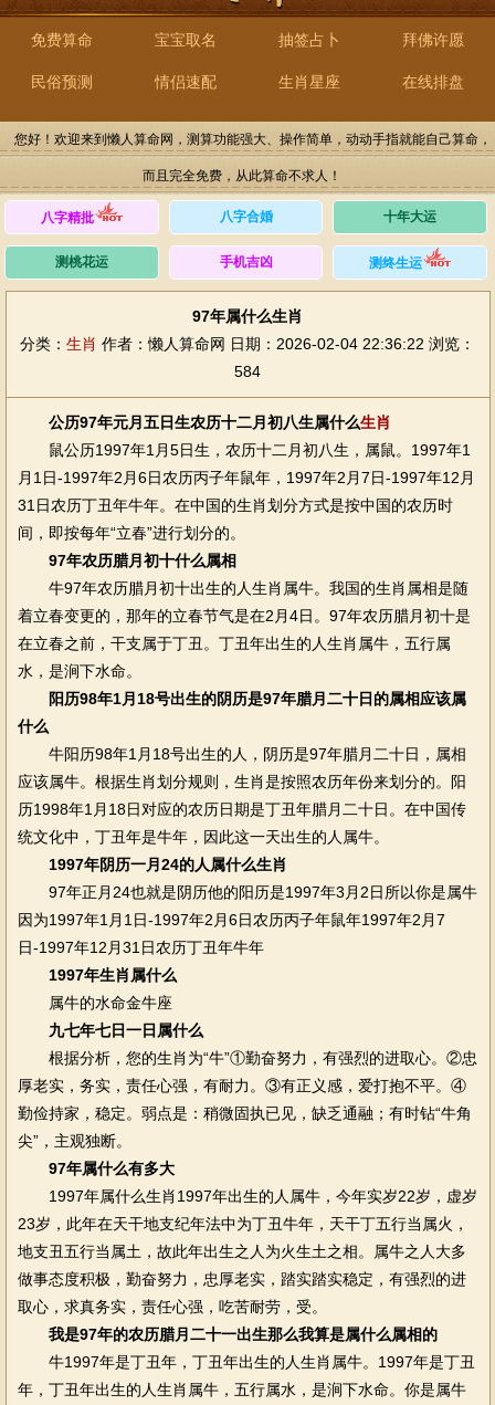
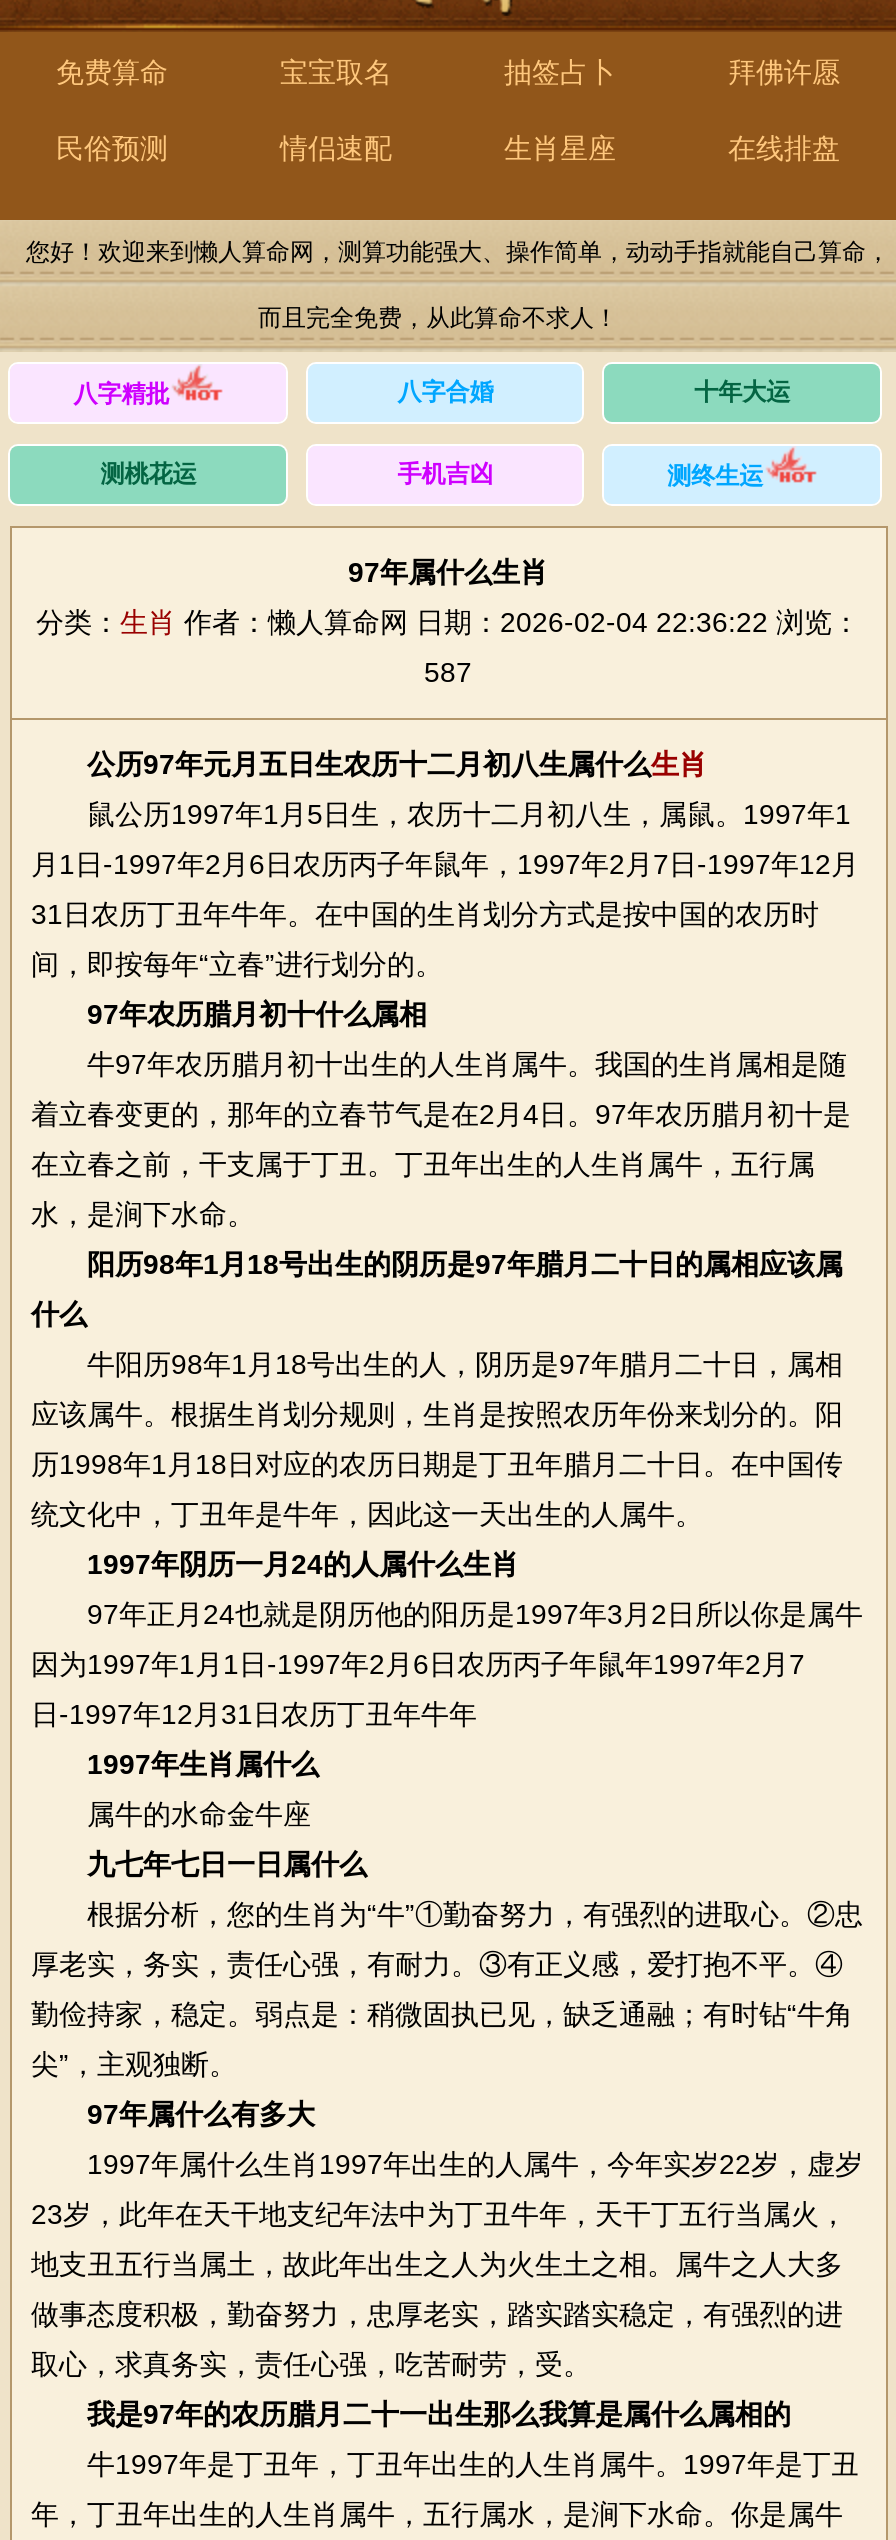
- 584
+ 587
